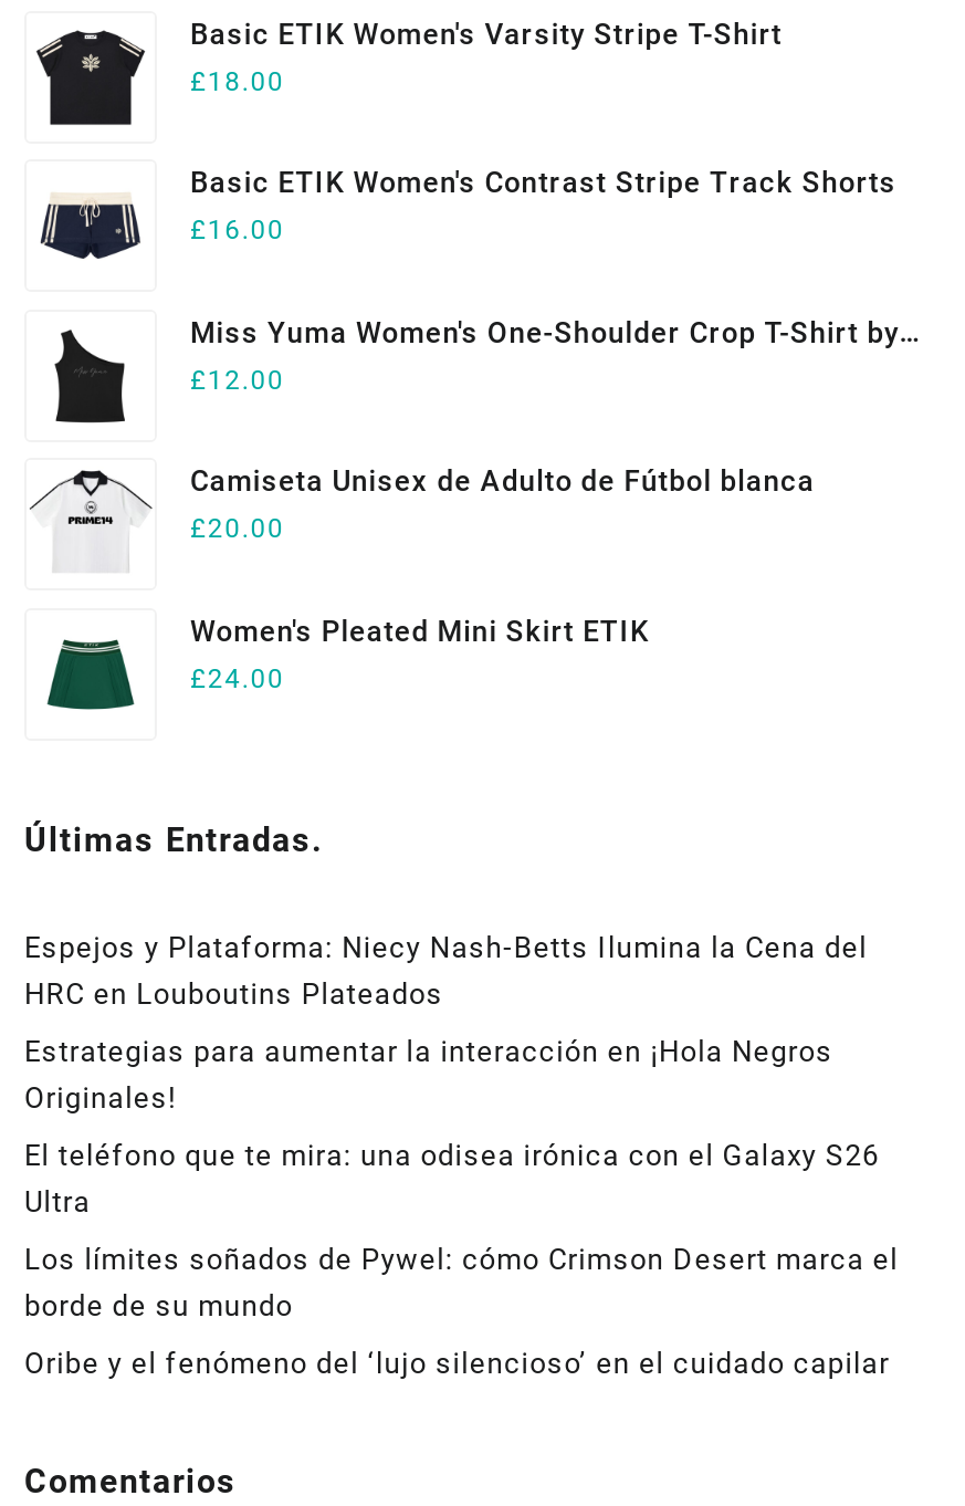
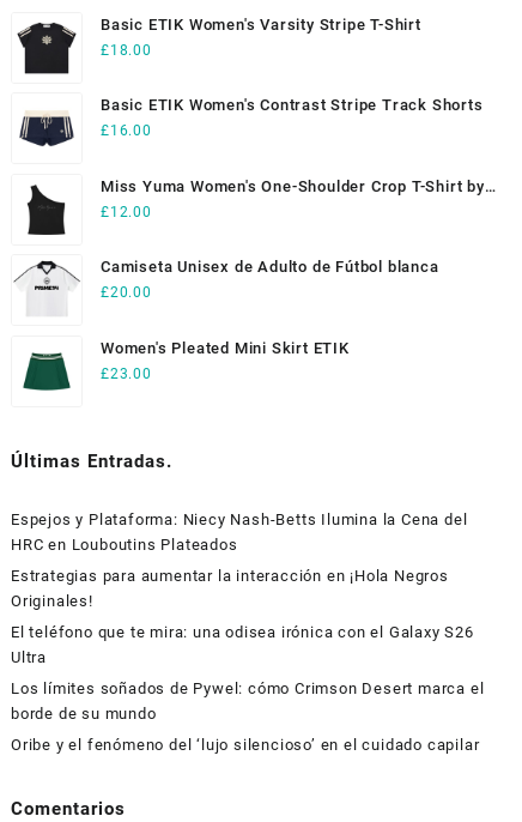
- £24.00
+ £23.00
